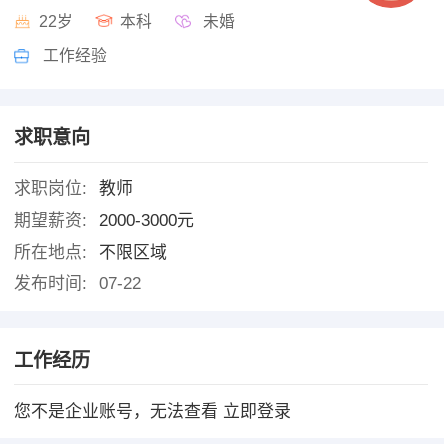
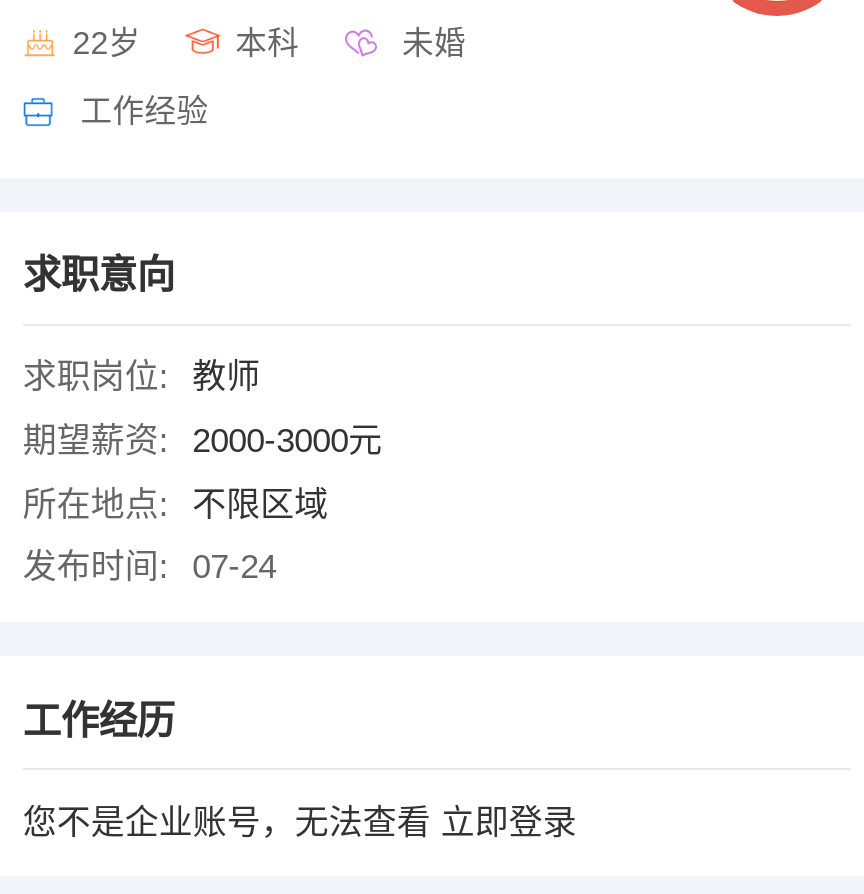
- 发布时间: 07-22
+ 发布时间: 07-24
